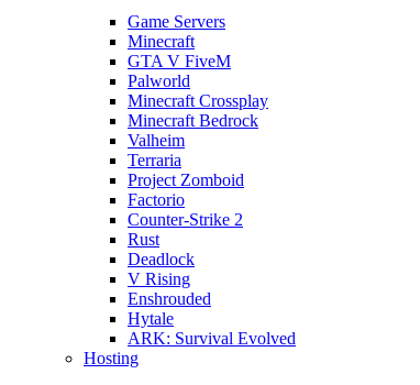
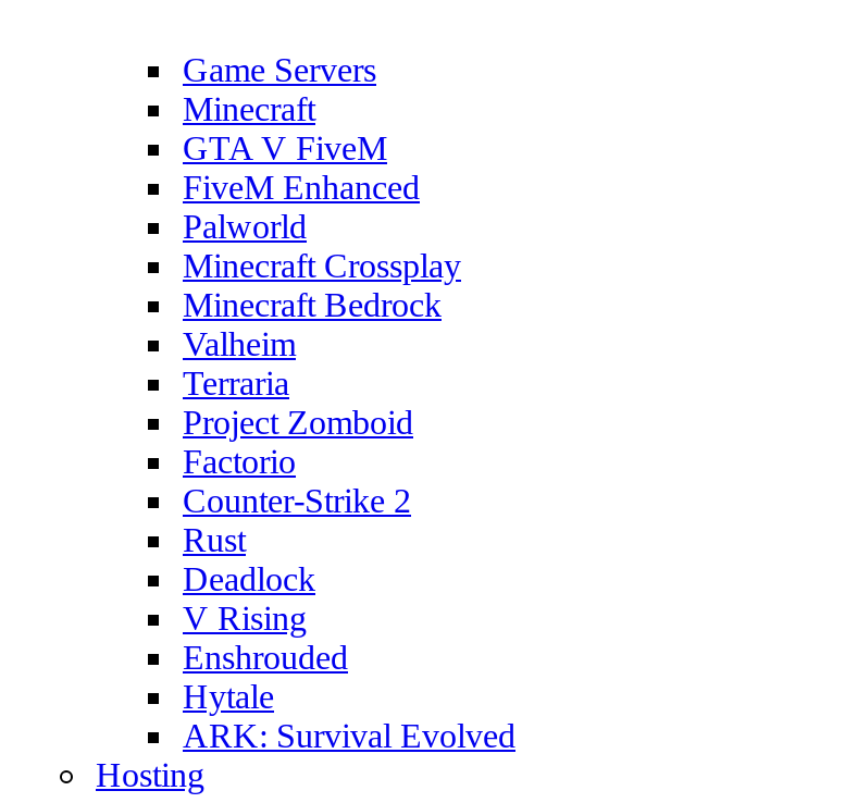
+ FiveM Enhanced
